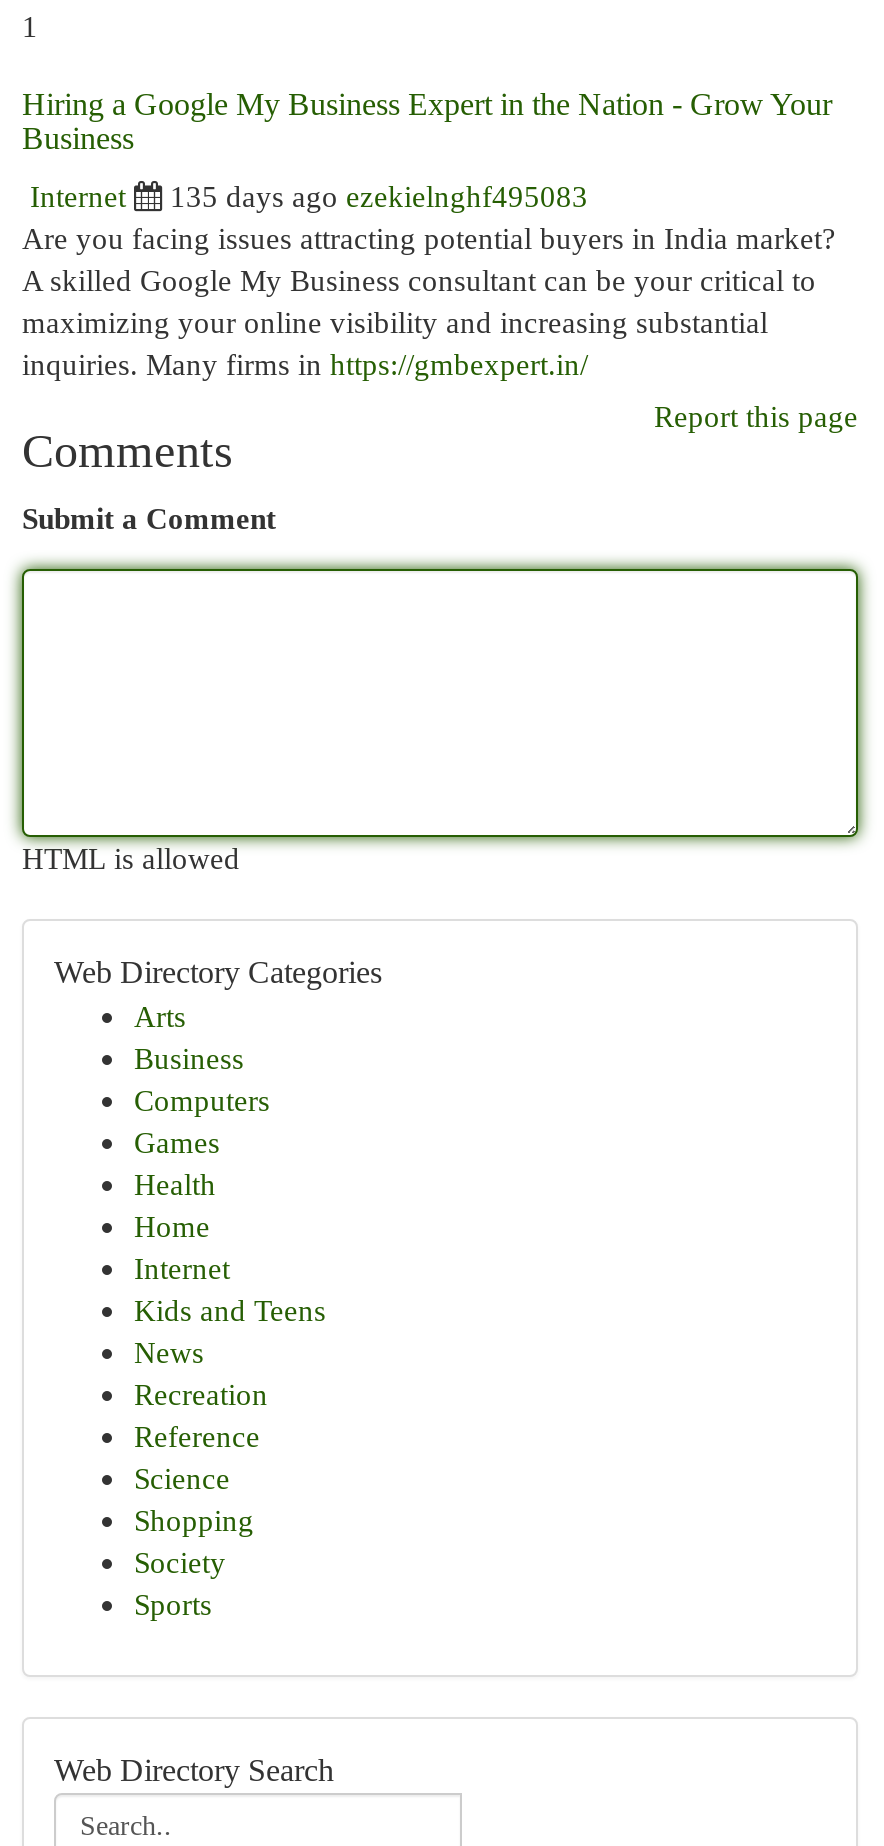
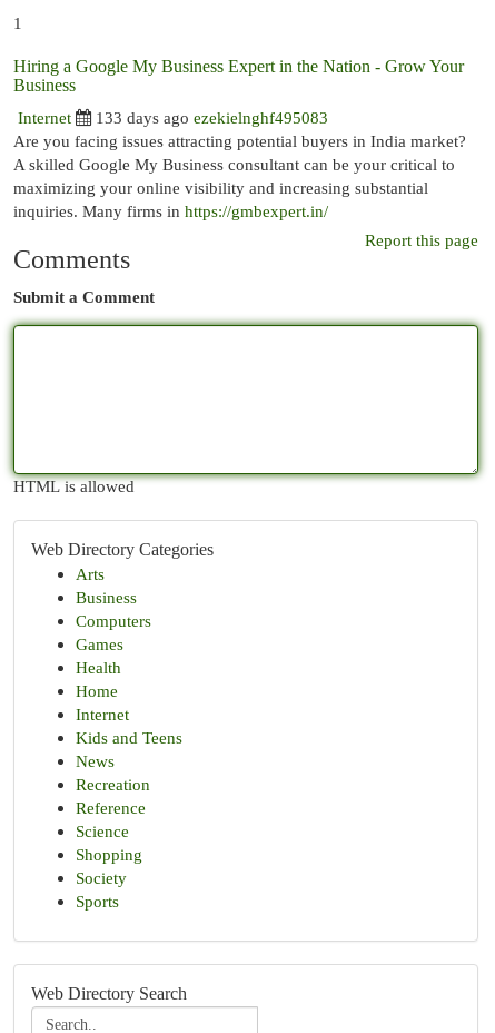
- 135 days ago ezekielnghf495083
+ 133 days ago ezekielnghf495083
